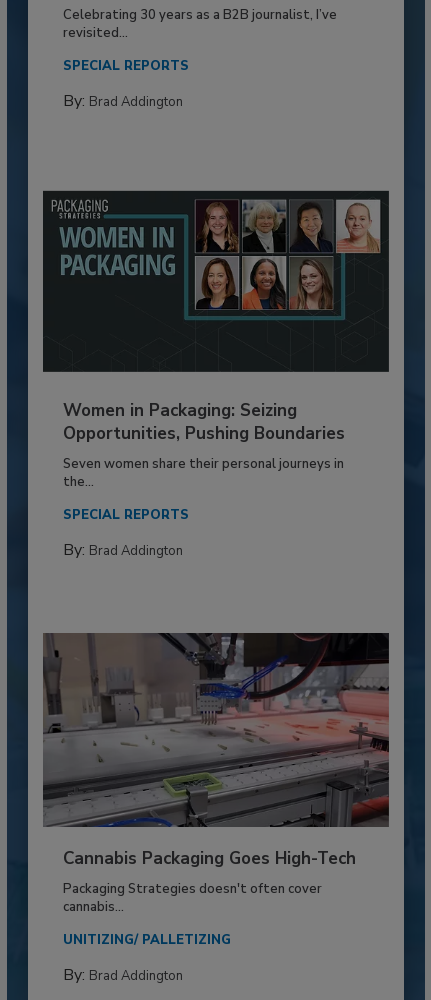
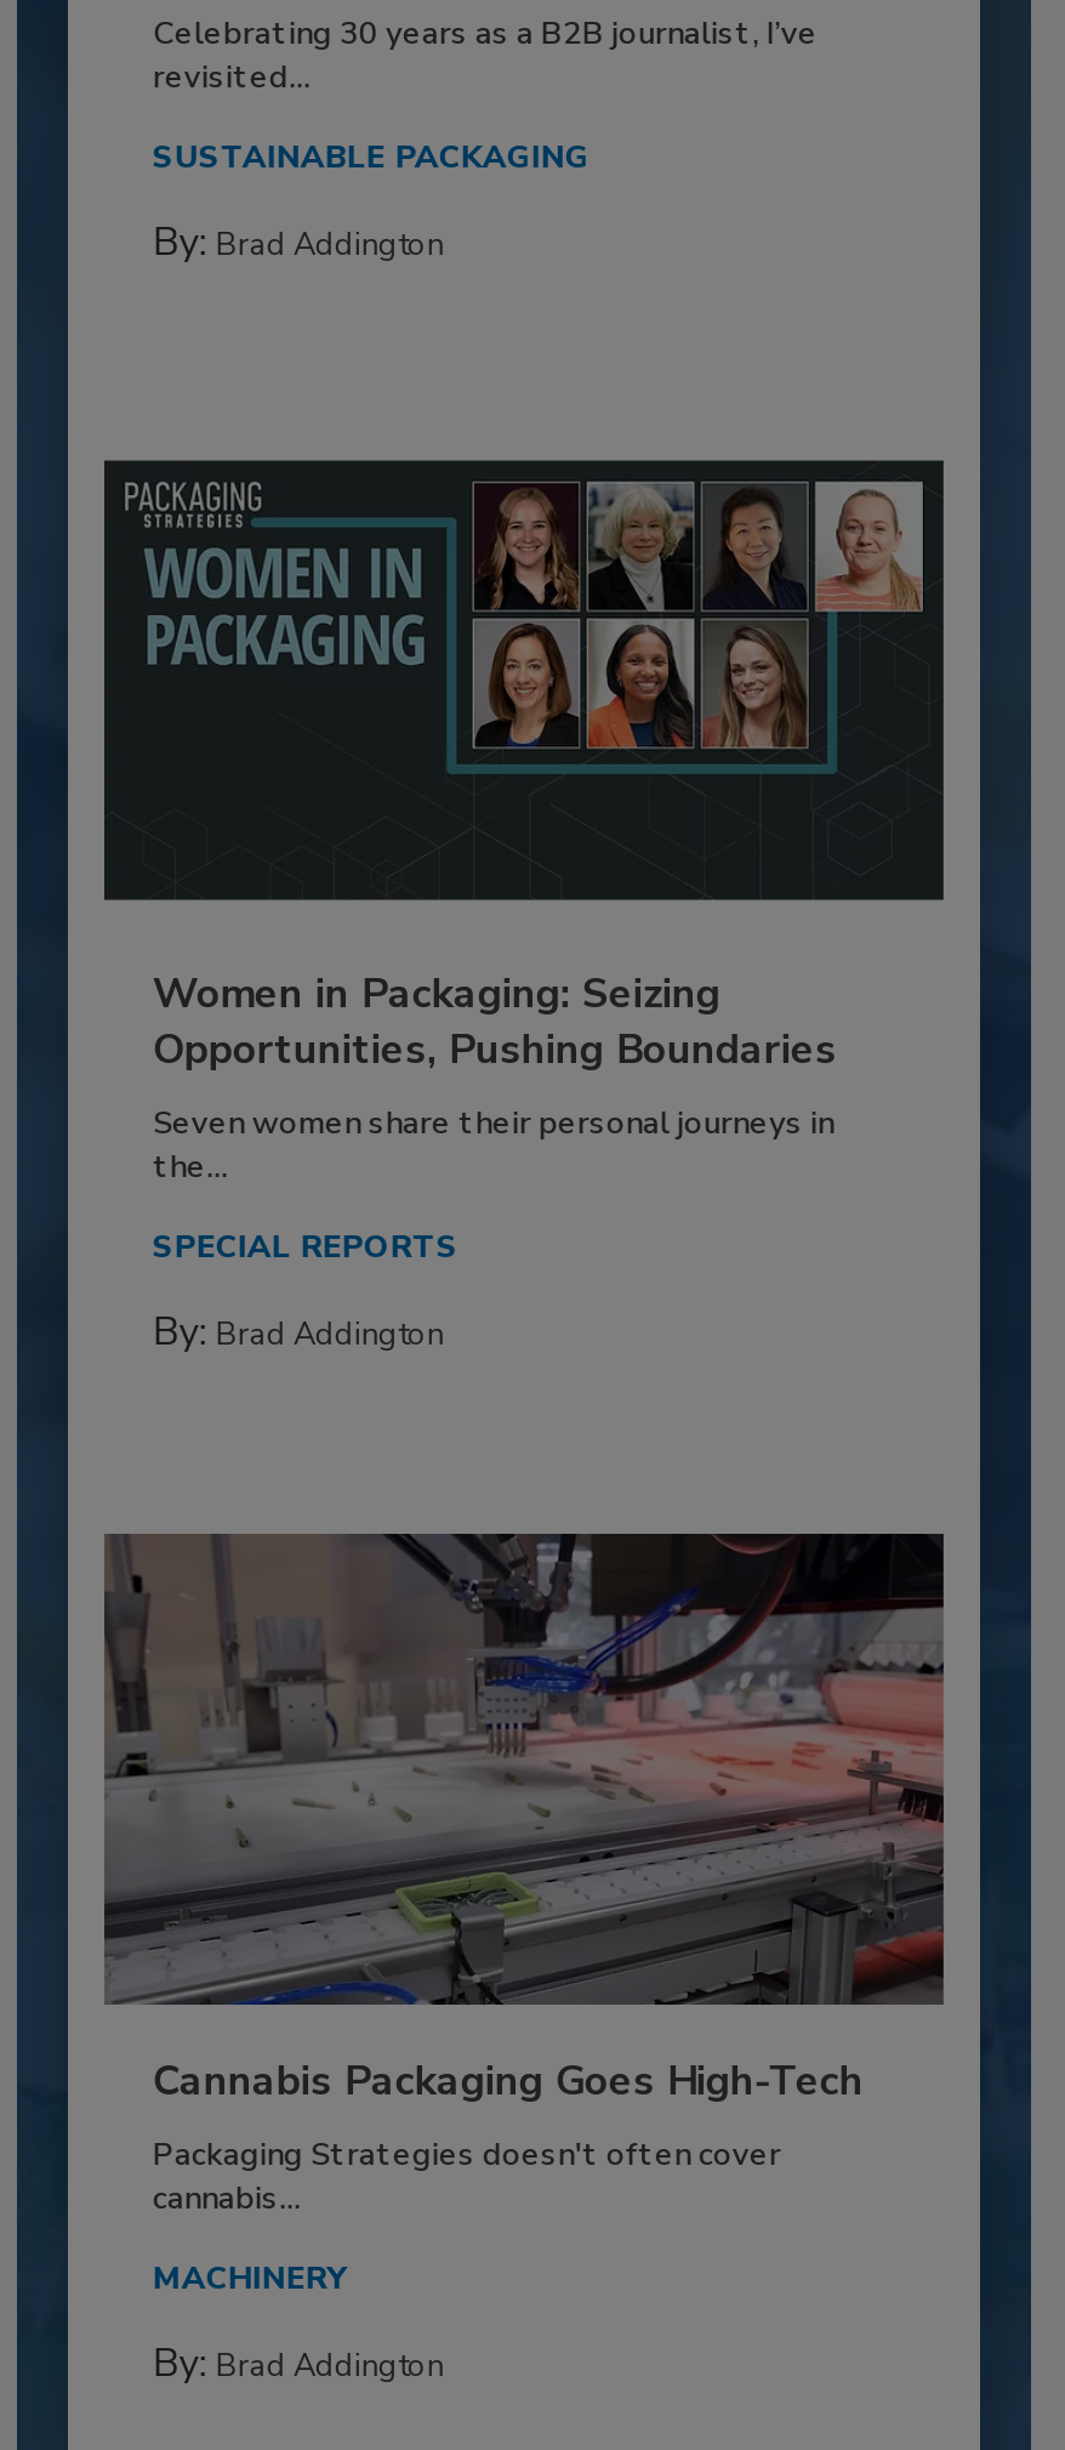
- SPECIAL REPORTS
+ SUSTAINABLE PACKAGING

- UNITIZING/ PALLETIZING
+ MACHINERY
